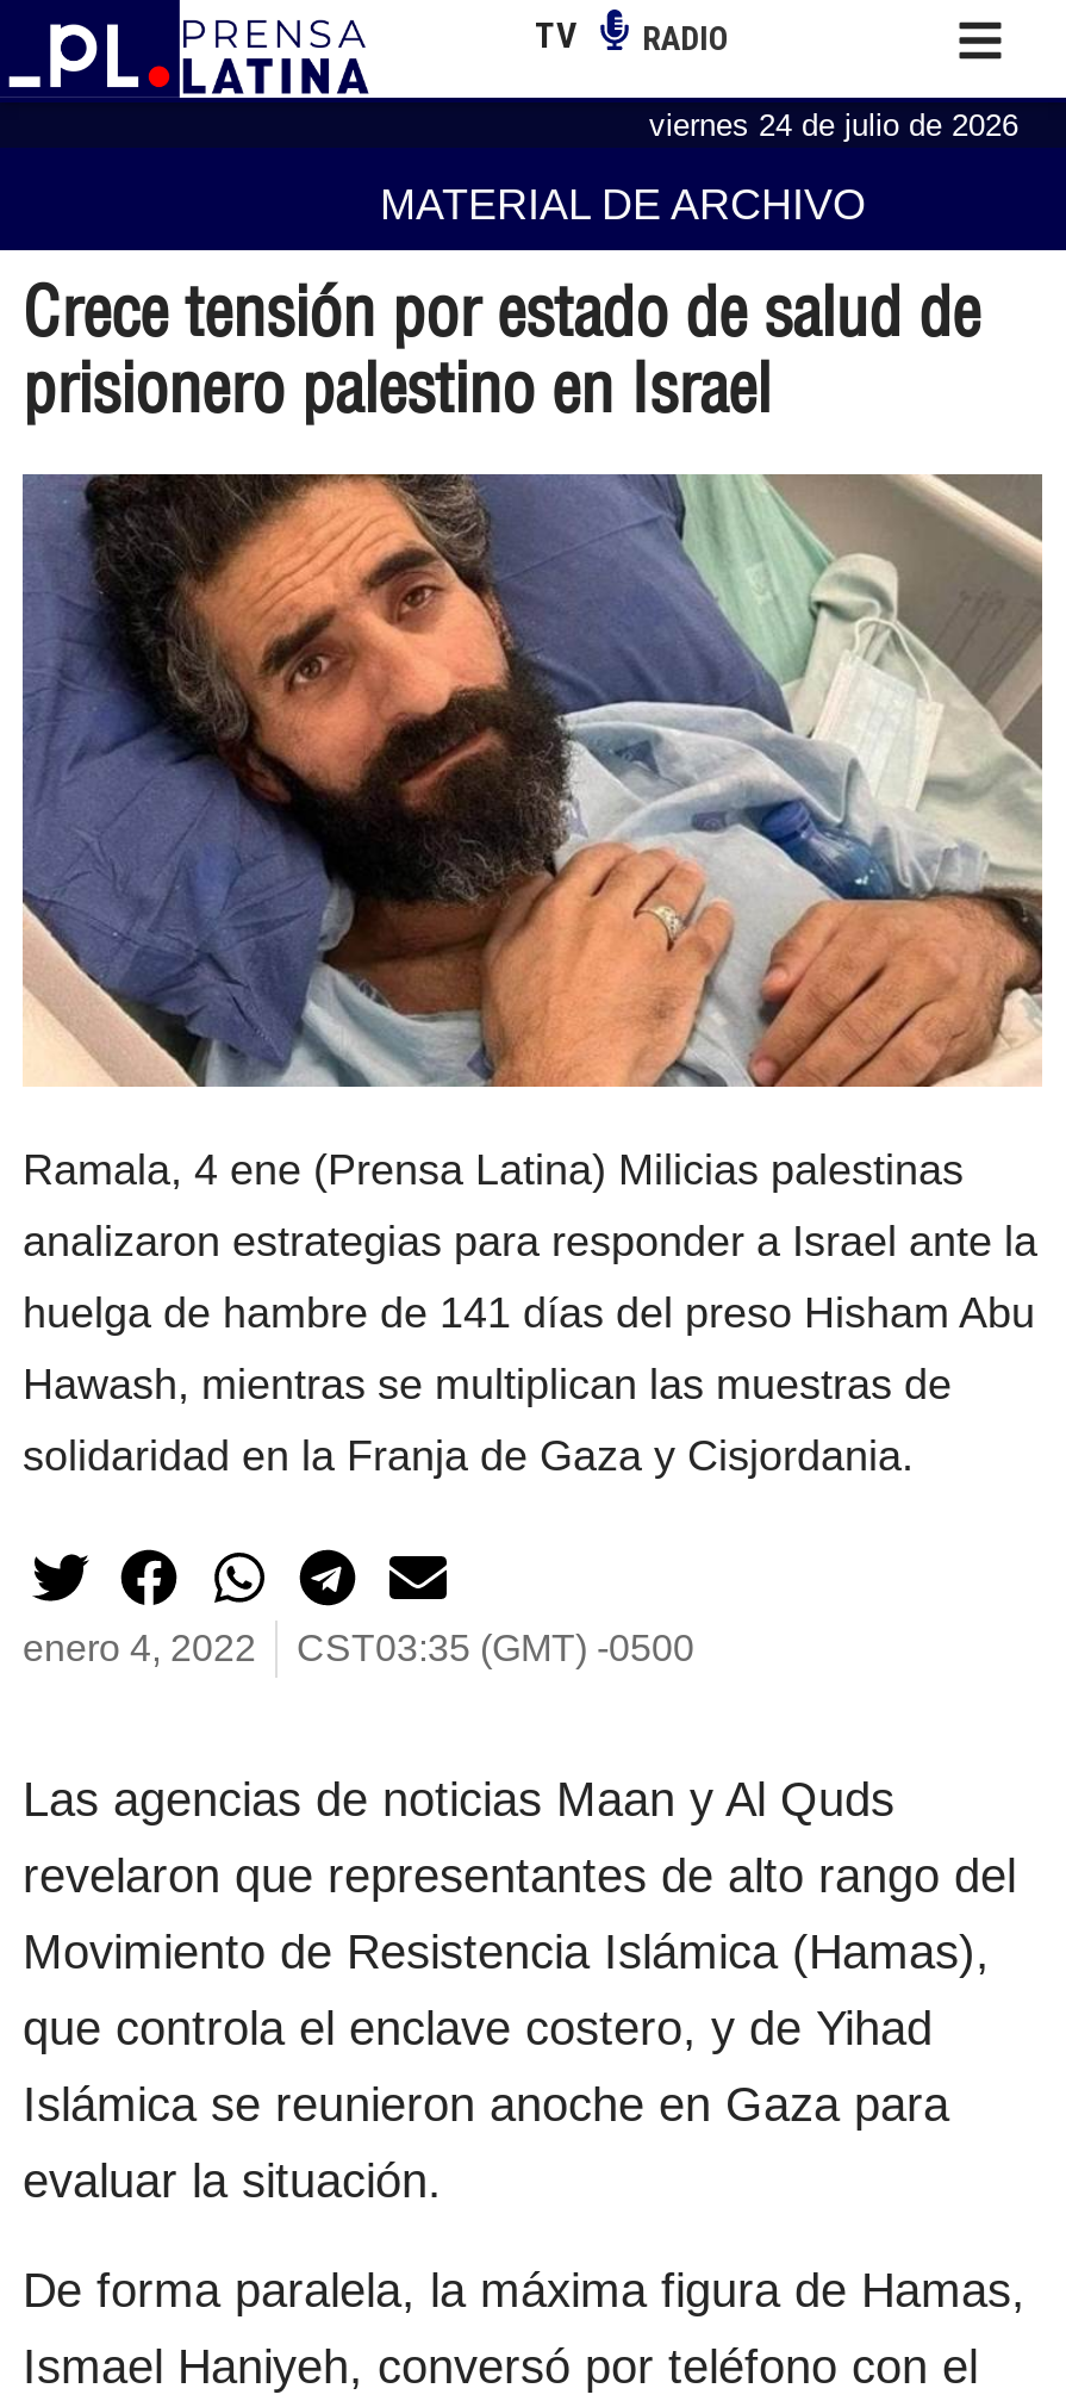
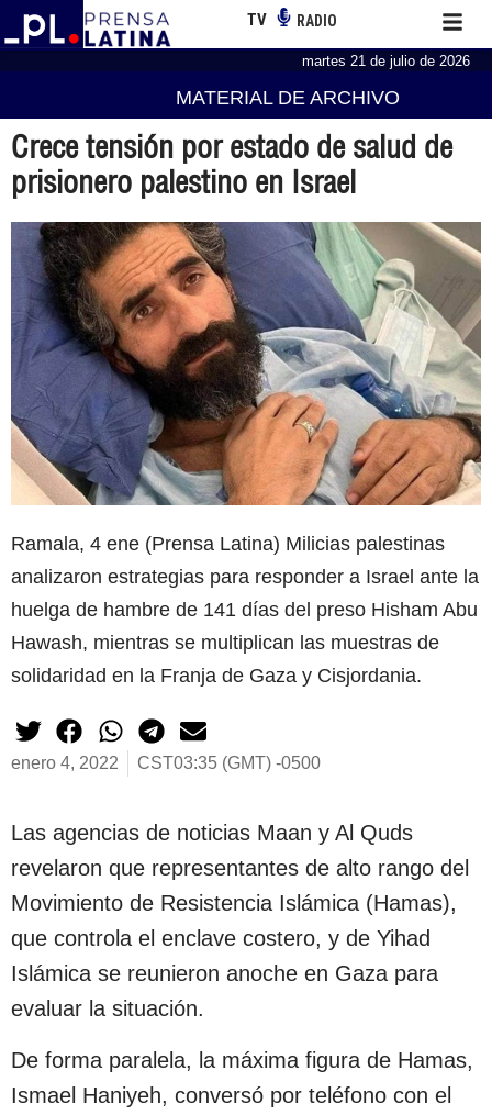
- viernes 24 de julio de 2026
+ martes 21 de julio de 2026
